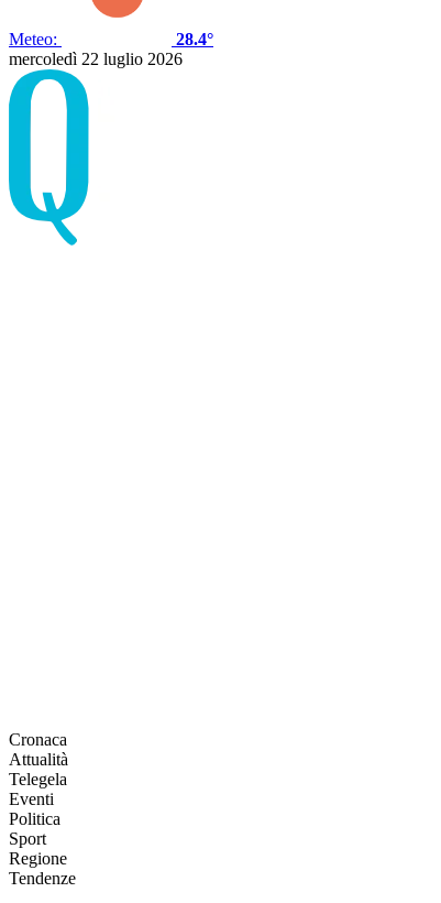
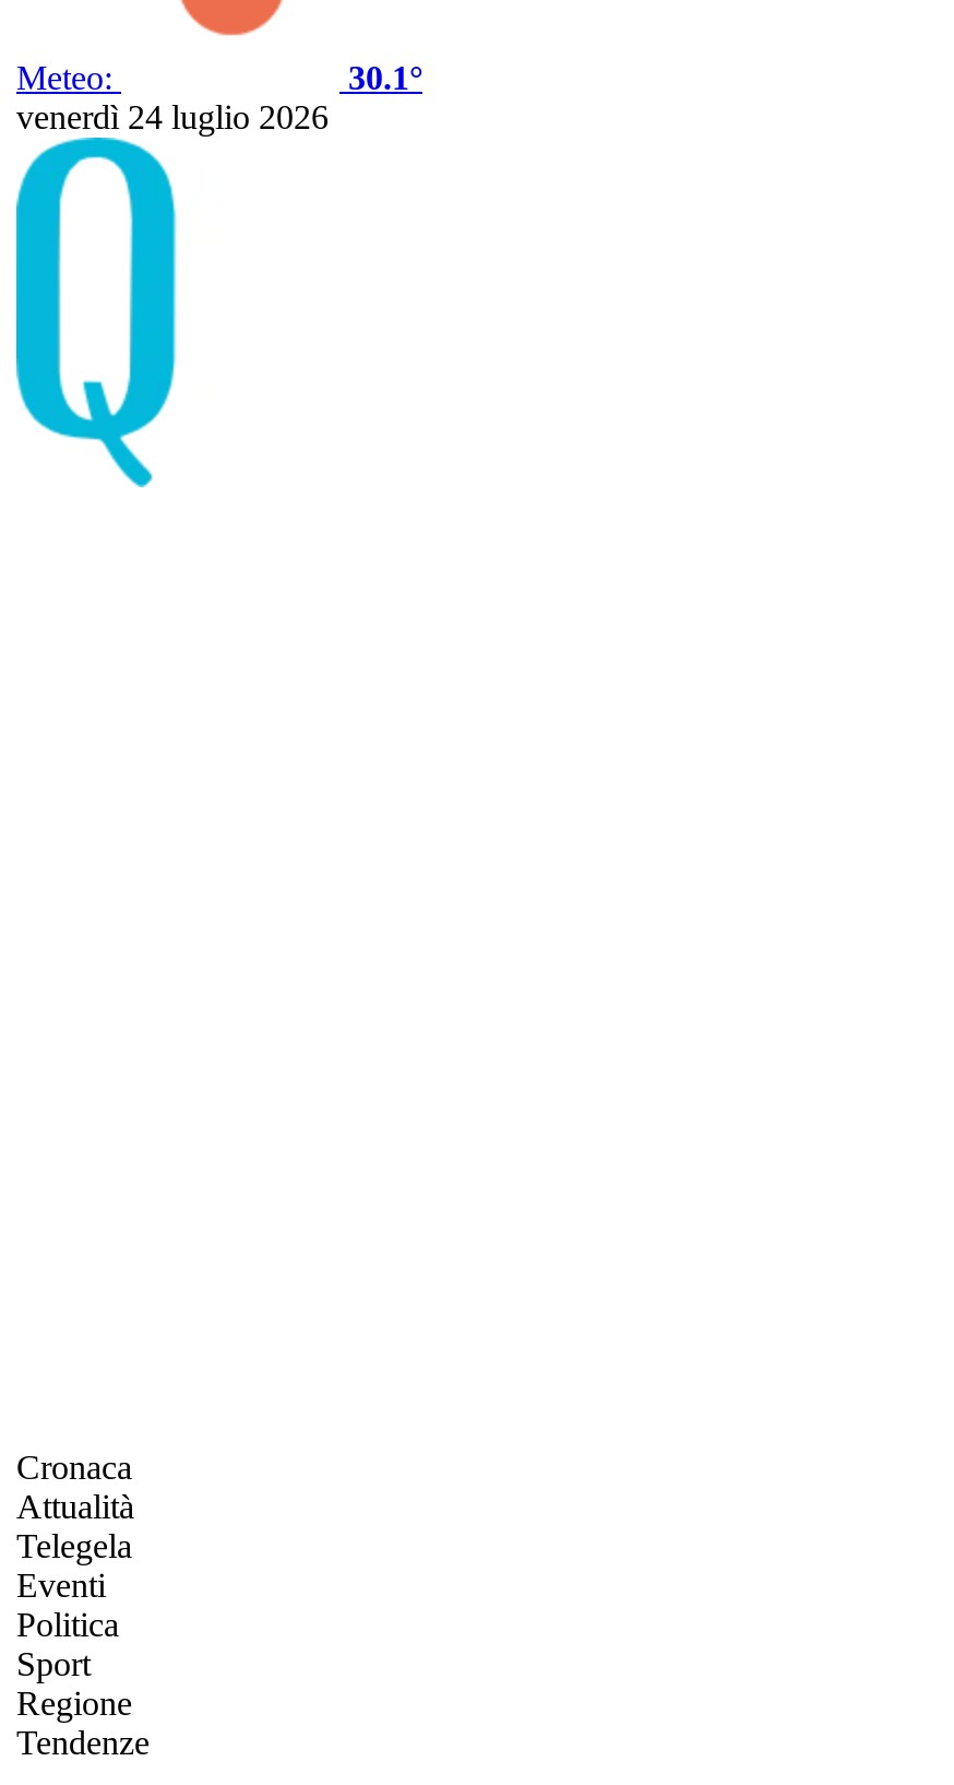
- 28.4°
+ 30.1°

- mercoledì 22 luglio 2026
+ venerdì 24 luglio 2026
